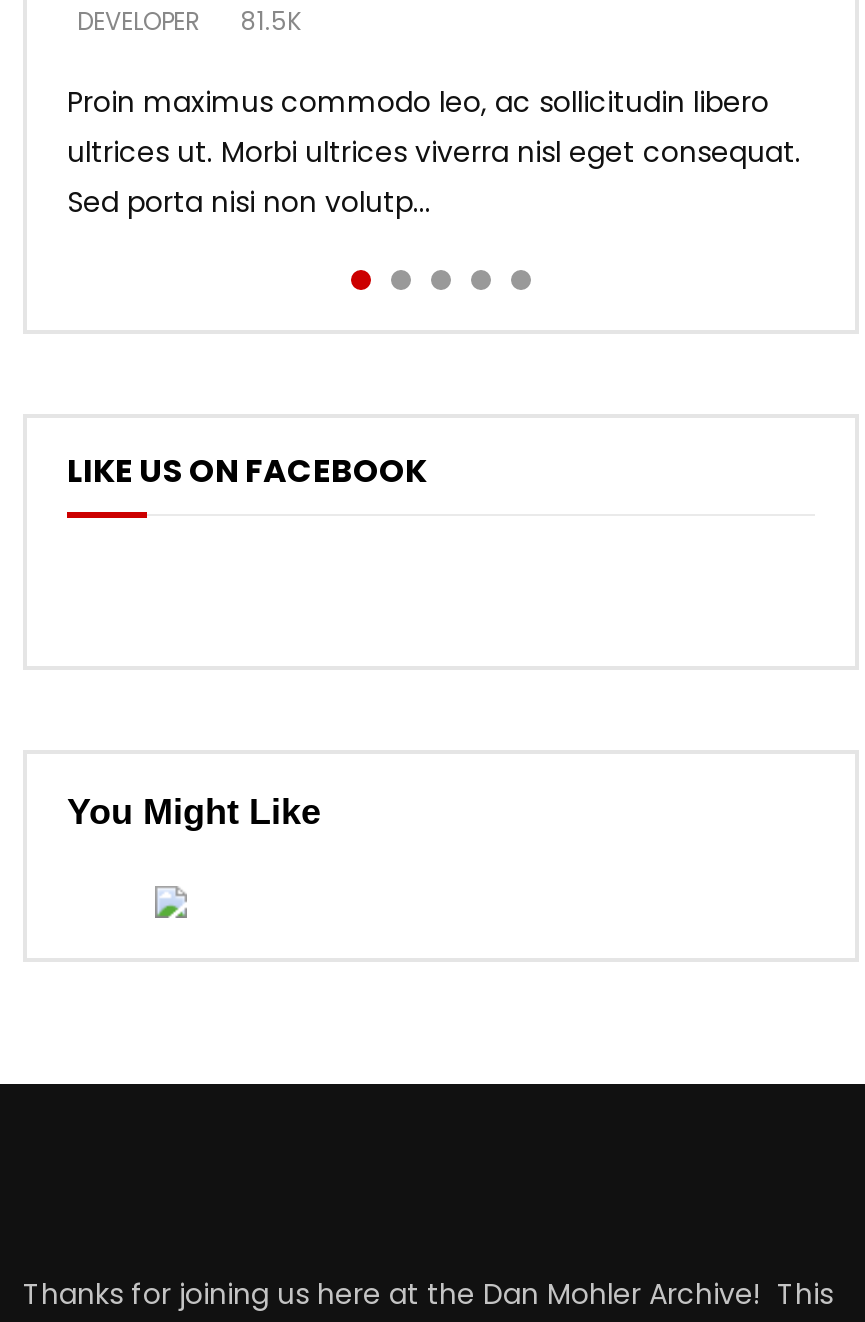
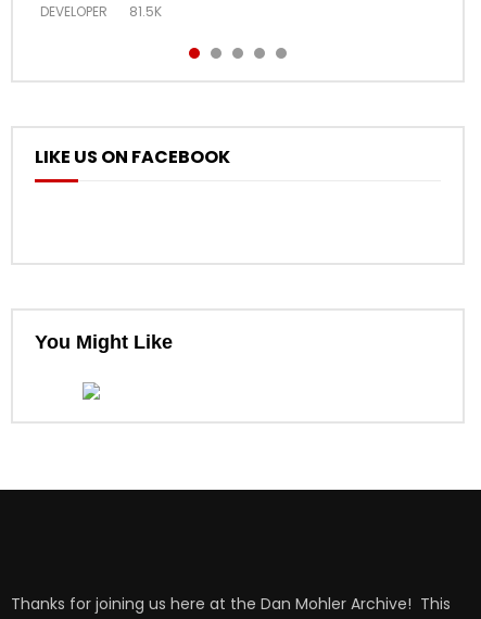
- Proin maximus commodo leo, ac sollicitudin libero
- ultrices ut. Morbi ultrices viverra nisl eget consequat.
- Sed porta nisi non volutp...
